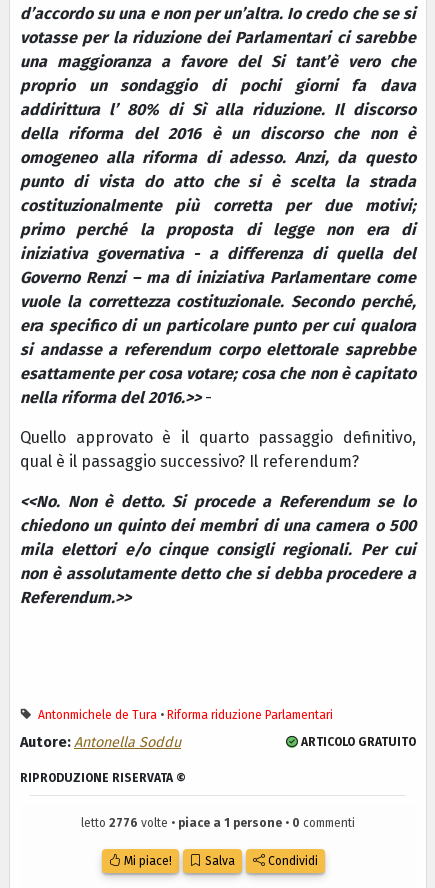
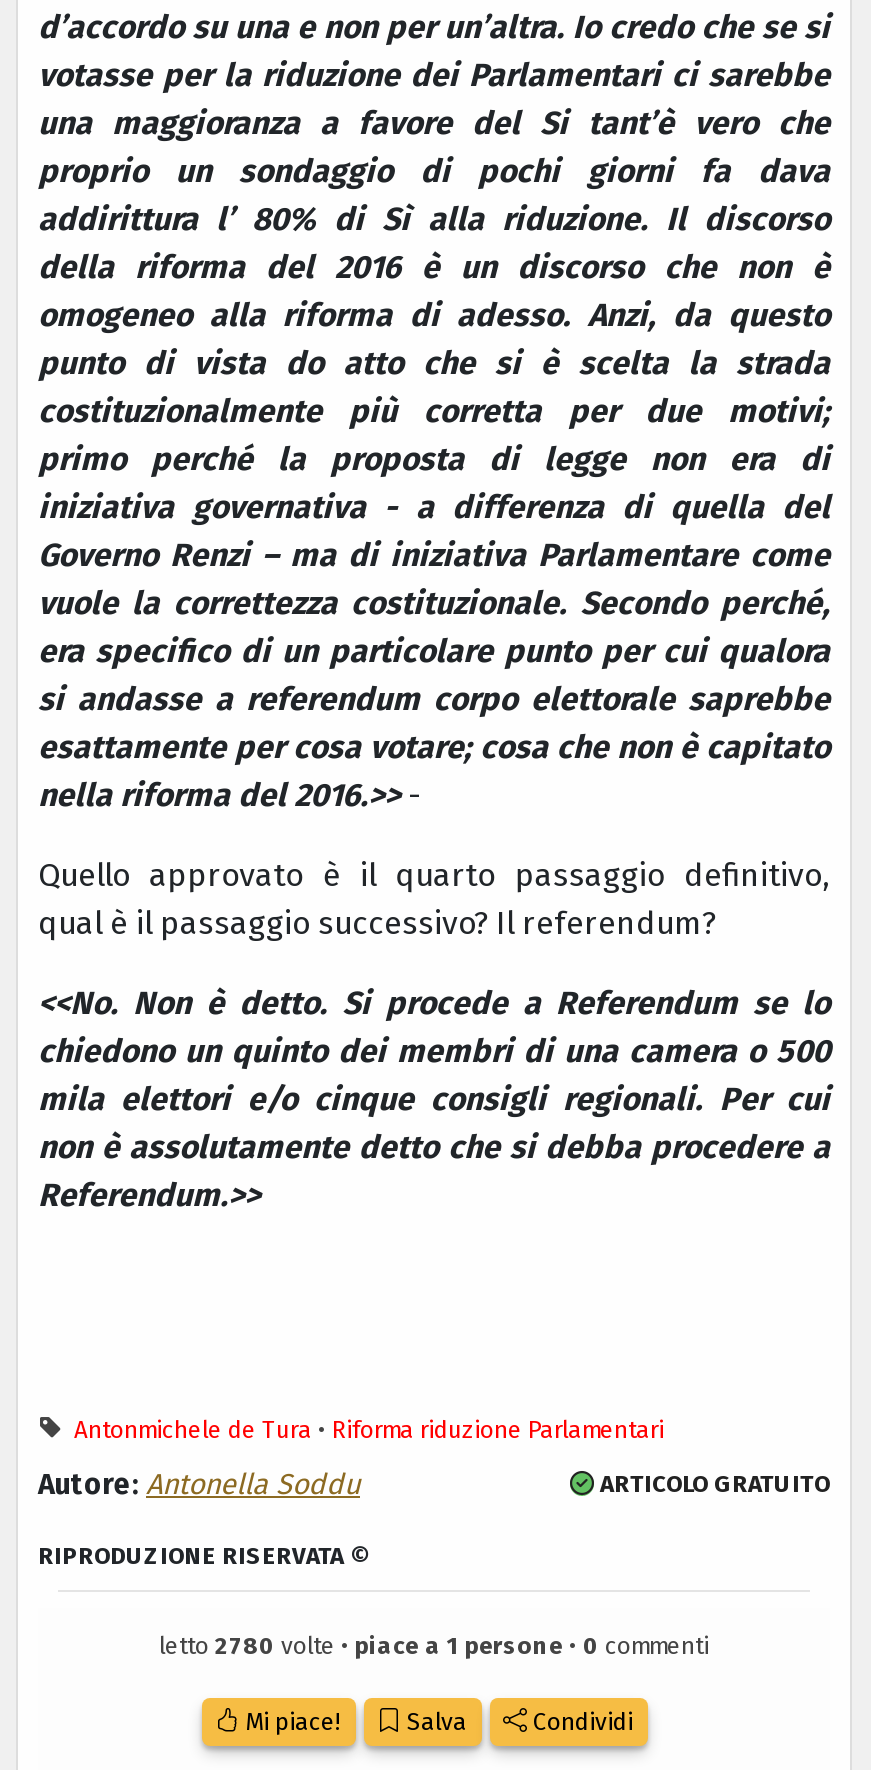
- letto 2776 volte • piace a 1 persone • 0 commenti
+ letto 2780 volte • piace a 1 persone • 0 commenti
